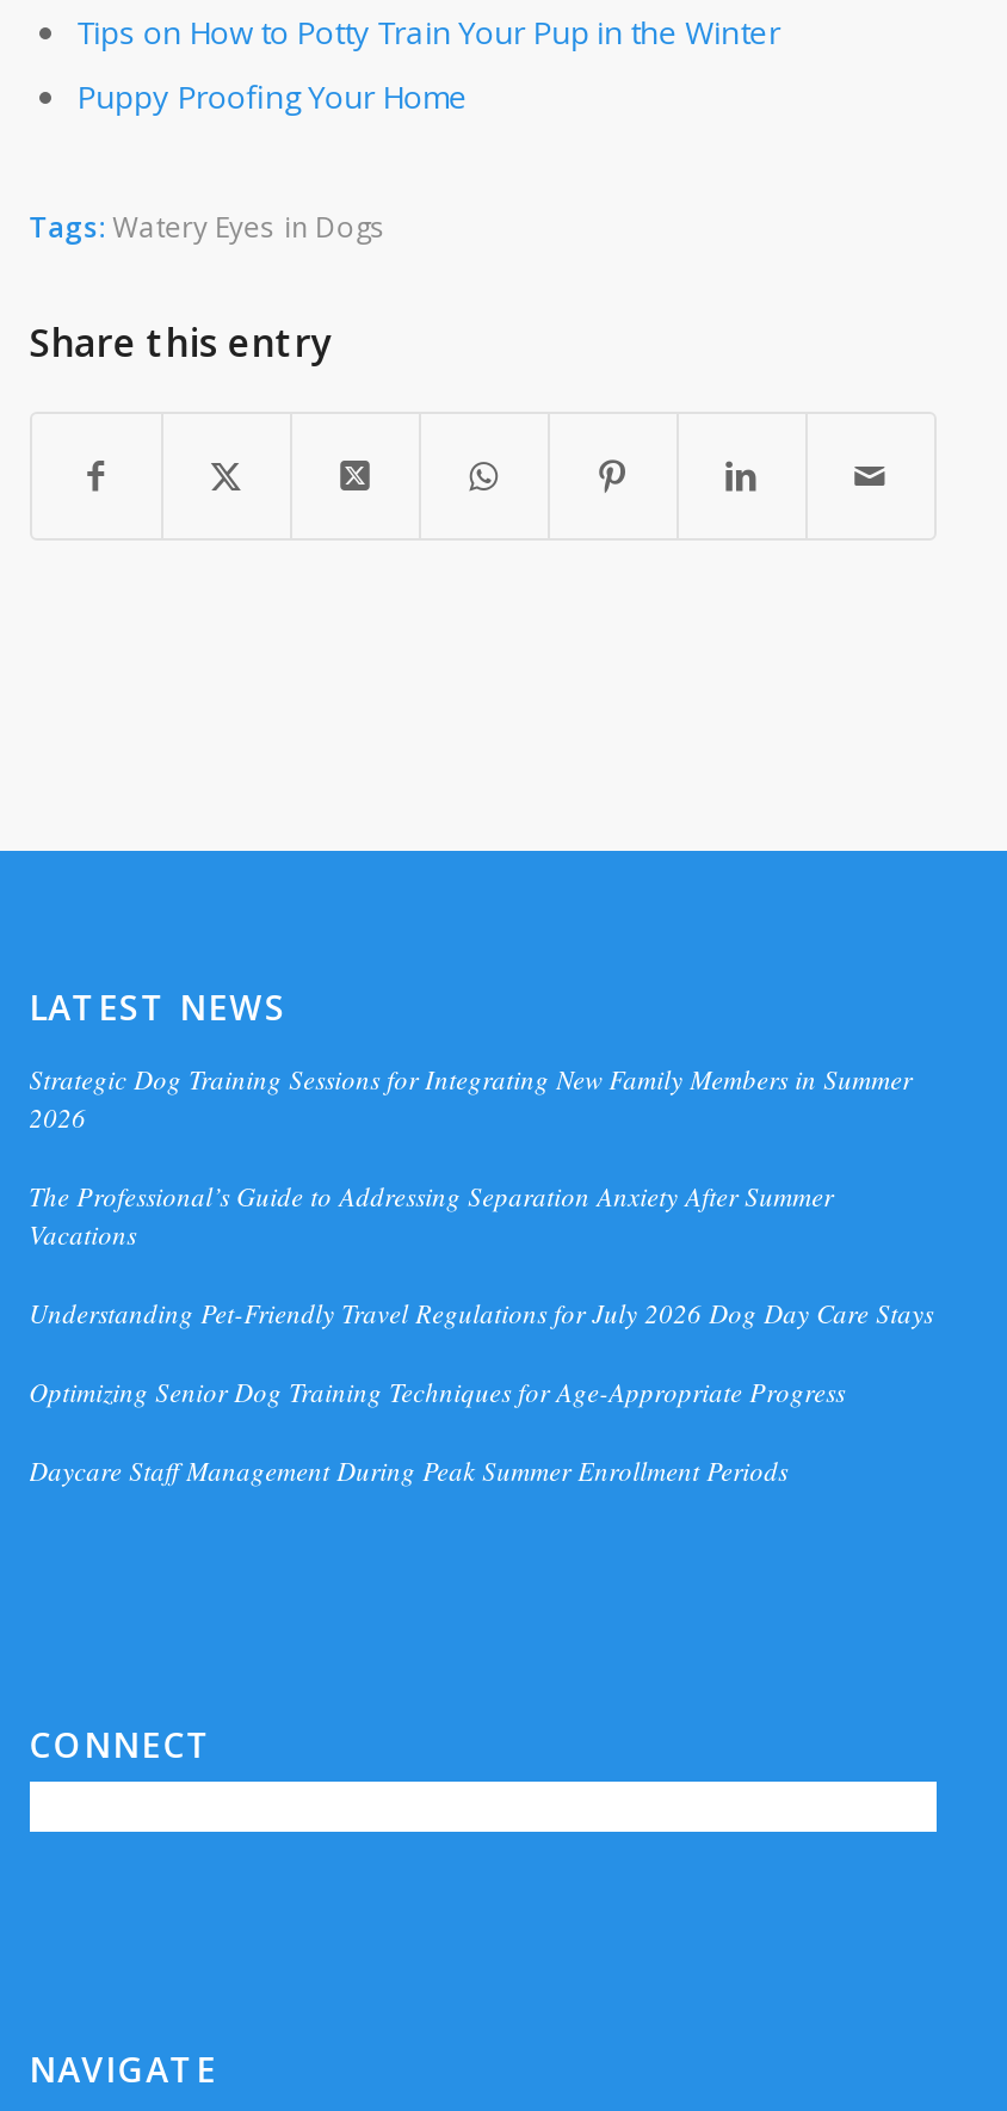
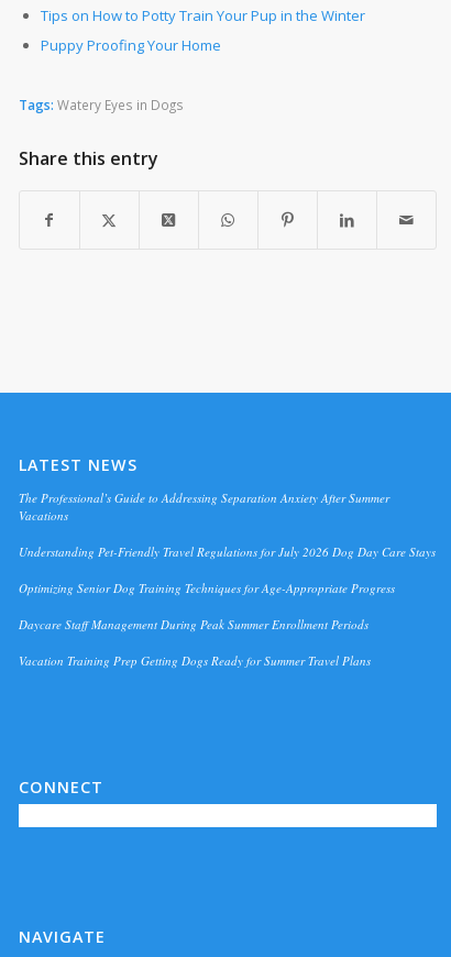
- Strategic Dog Training Sessions for Integrating New Family Members in Summer
- 2026

moved up: The Professional’s Guide to Addressing Separation Anxiety After Summer | Vacations | Understanding Pet-Friendly Travel Regulations for July 2026 Dog Day Care Stays | Optimizing Senior Dog Training Techniques for Age-Appropriate Progress | Daycare Staff Management During Peak Summer Enrollment Periods

+ Vacation Training Prep Getting Dogs Ready for Summer Travel Plans
